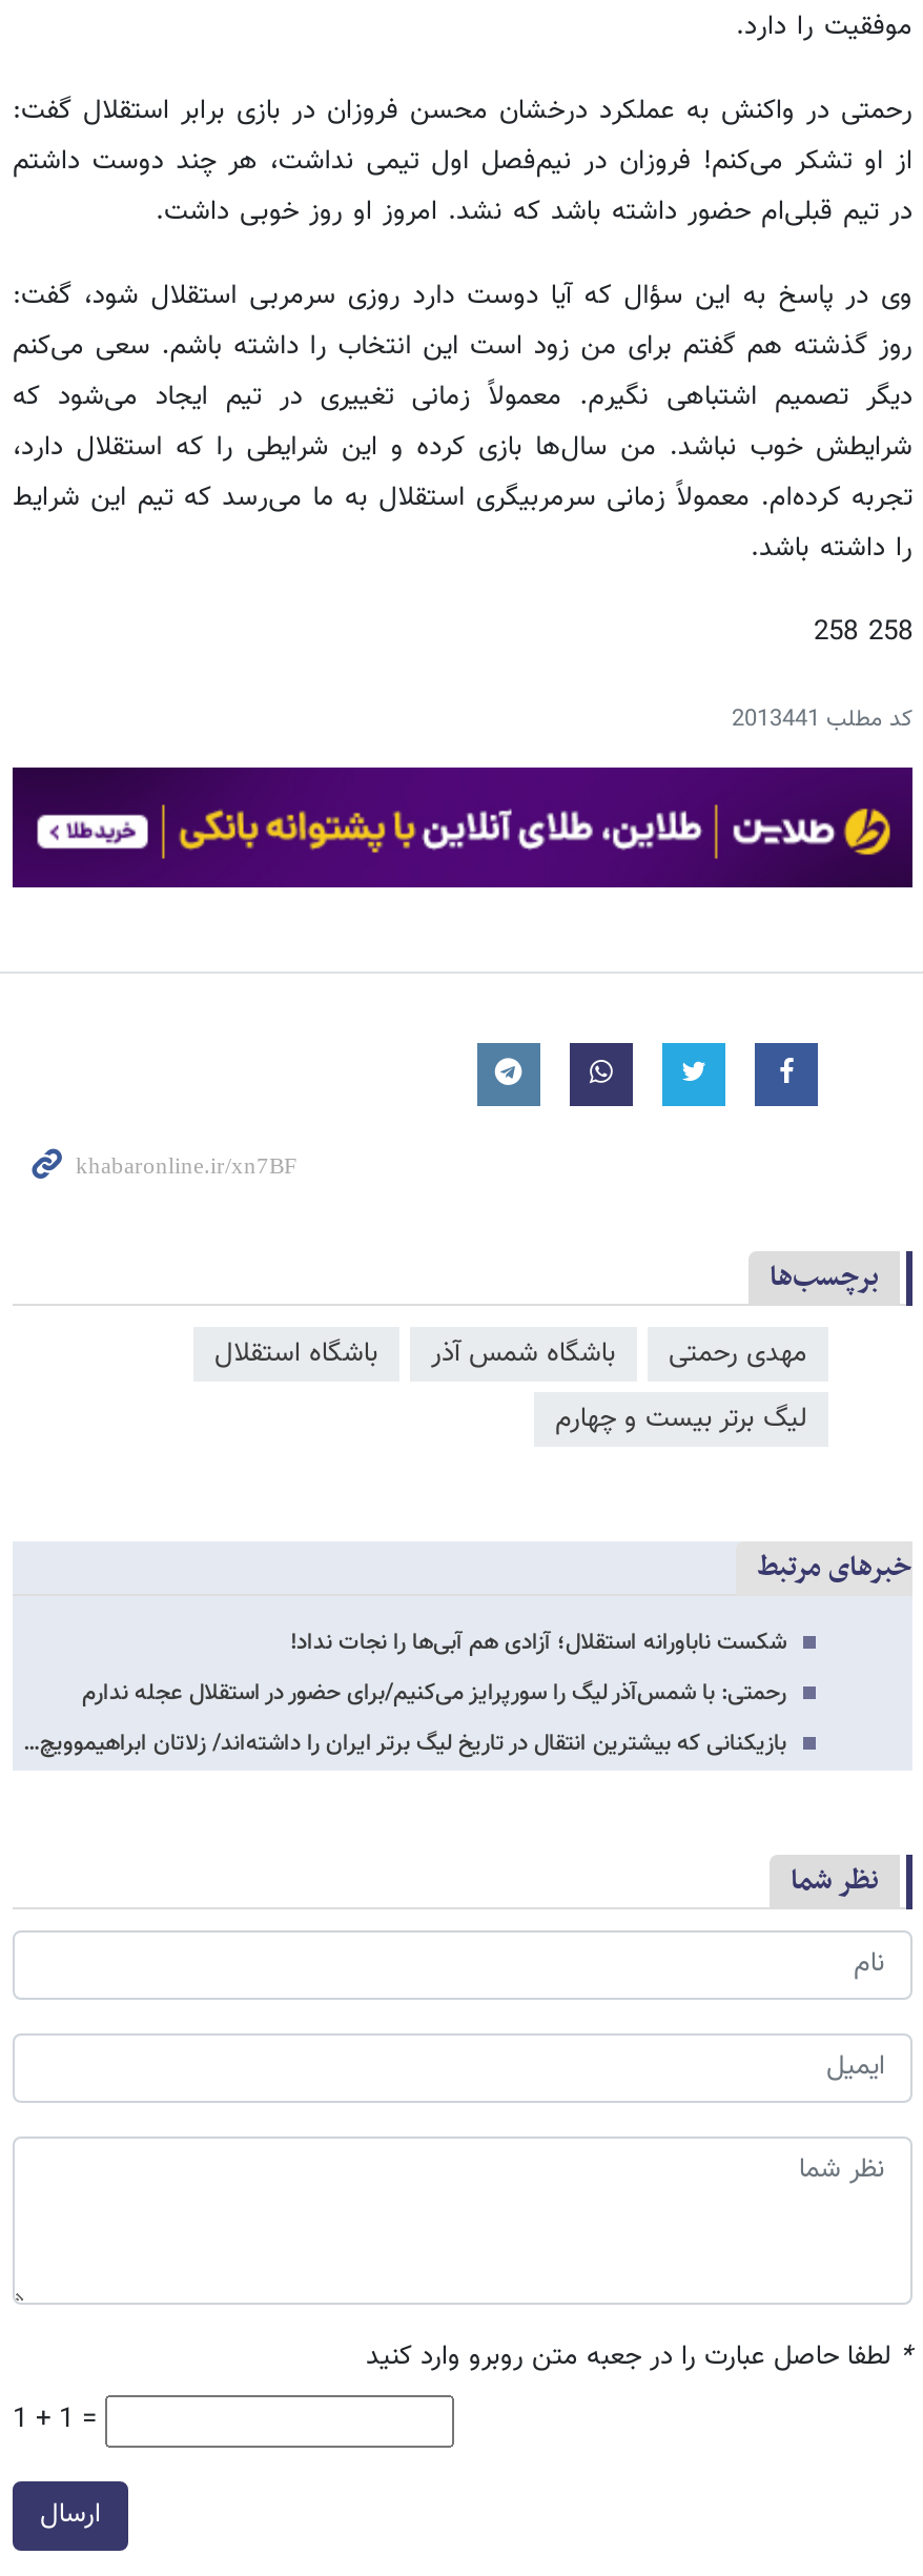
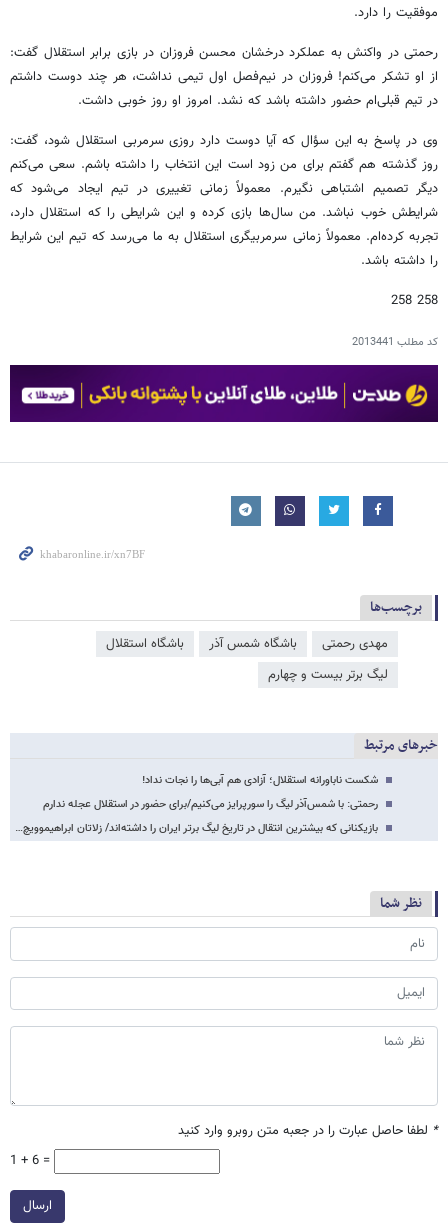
- 1 + 1 =
+ 1 + 6 =
